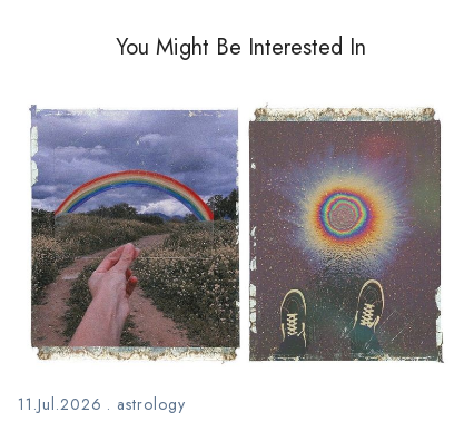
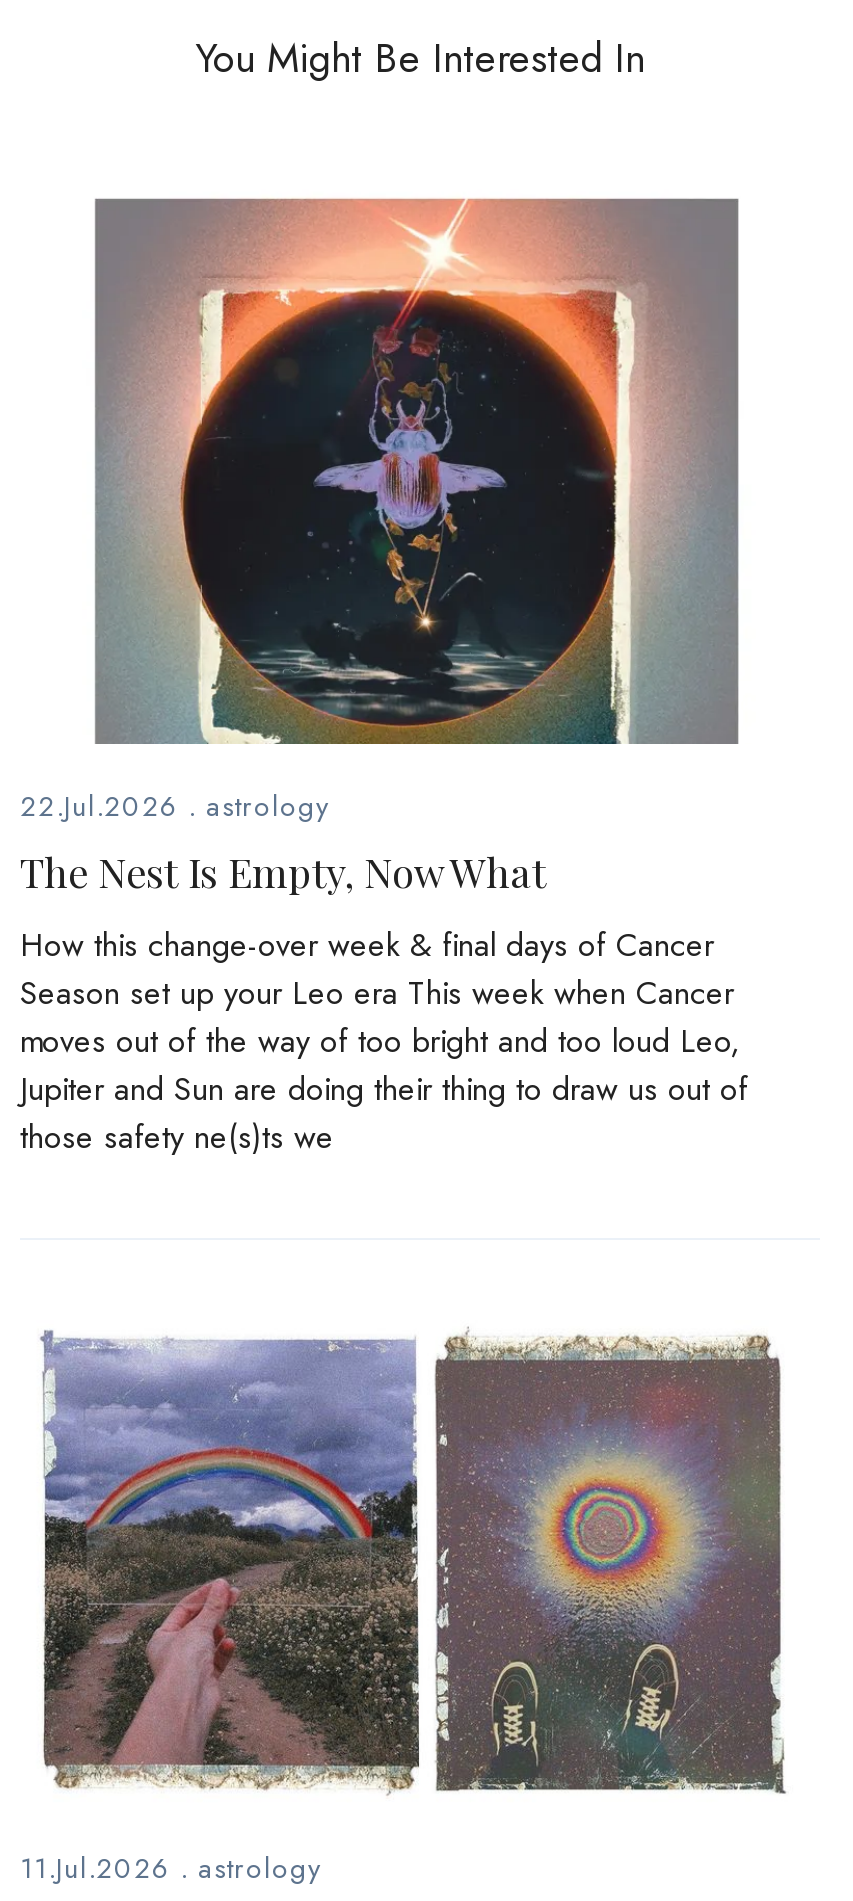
+ [image]
+ 22.Jul.2026 . astrology
+ The Nest Is Empty, Now What
+ How this change-over week & final days of Cancer
+ Season set up your Leo era This week when Cancer
+ moves out of the way of too bright and too loud Leo,
+ Jupiter and Sun are doing their thing to draw us out of
+ those safety ne(s)ts we
